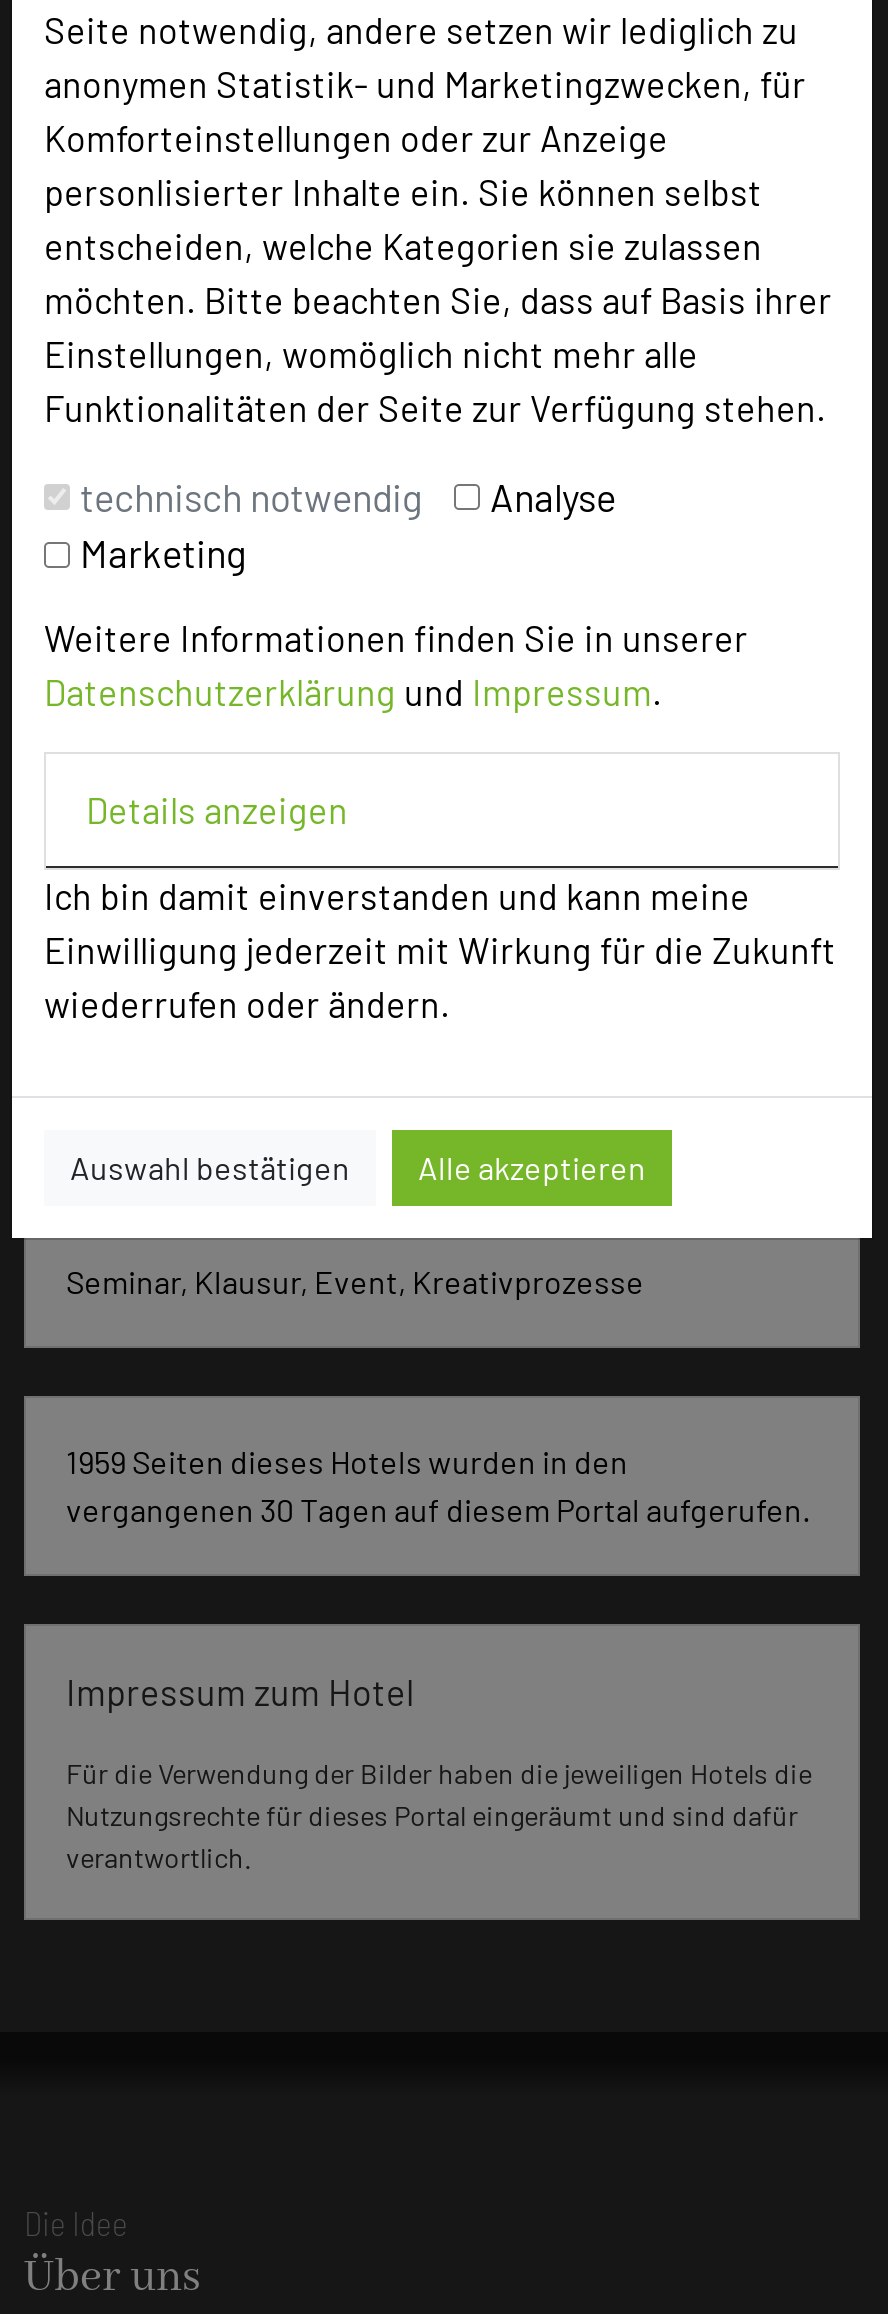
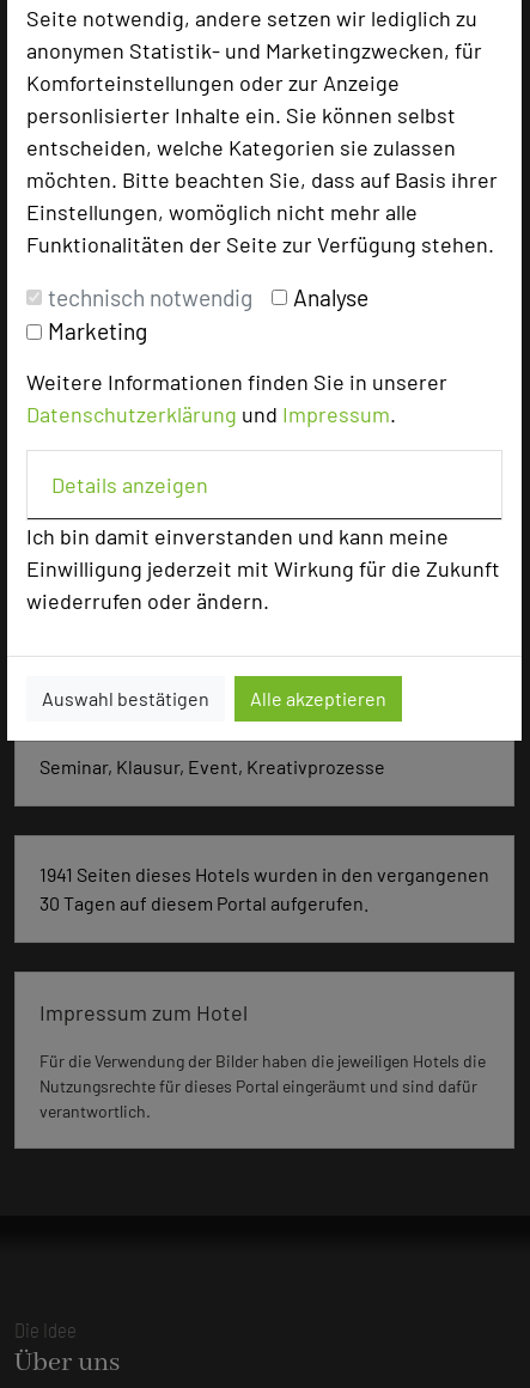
- 1959 Seiten dieses Hotels wurden in den
- vergangenen 30 Tagen auf diesem Portal aufgerufen.
+ 1941 Seiten dieses Hotels wurden in den vergangenen
+ 30 Tagen auf diesem Portal aufgerufen.
